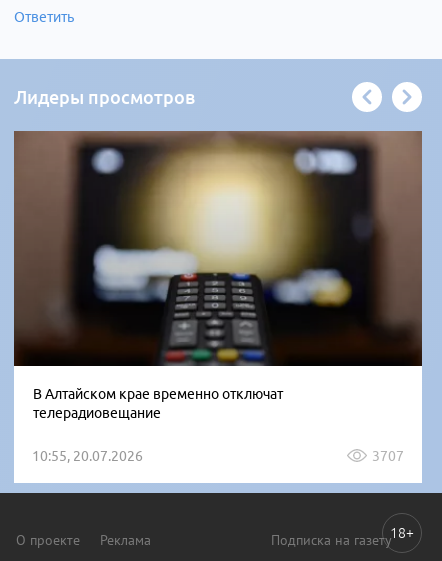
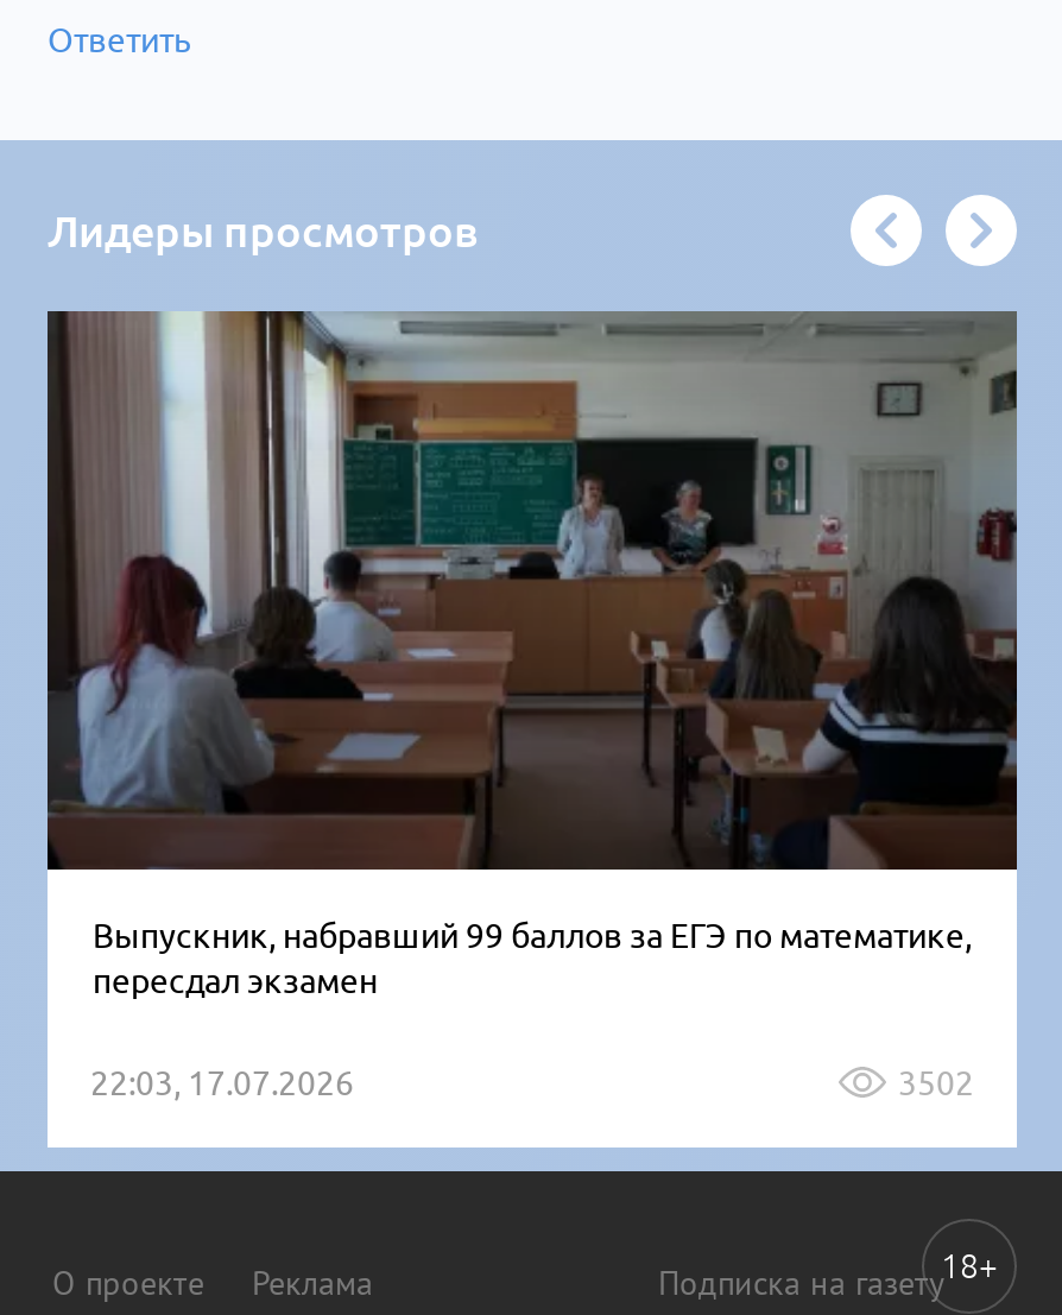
- [image]
- В Алтайском крае временно отключат
- телерадиовещание
+ [image]
+ Выпускник, набравший 99 баллов за ЕГЭ по математике,
+ пересдал экзамен

- 10:55, 20.07.2026
- 3707
+ 22:03, 17.07.2026
+ 3502
